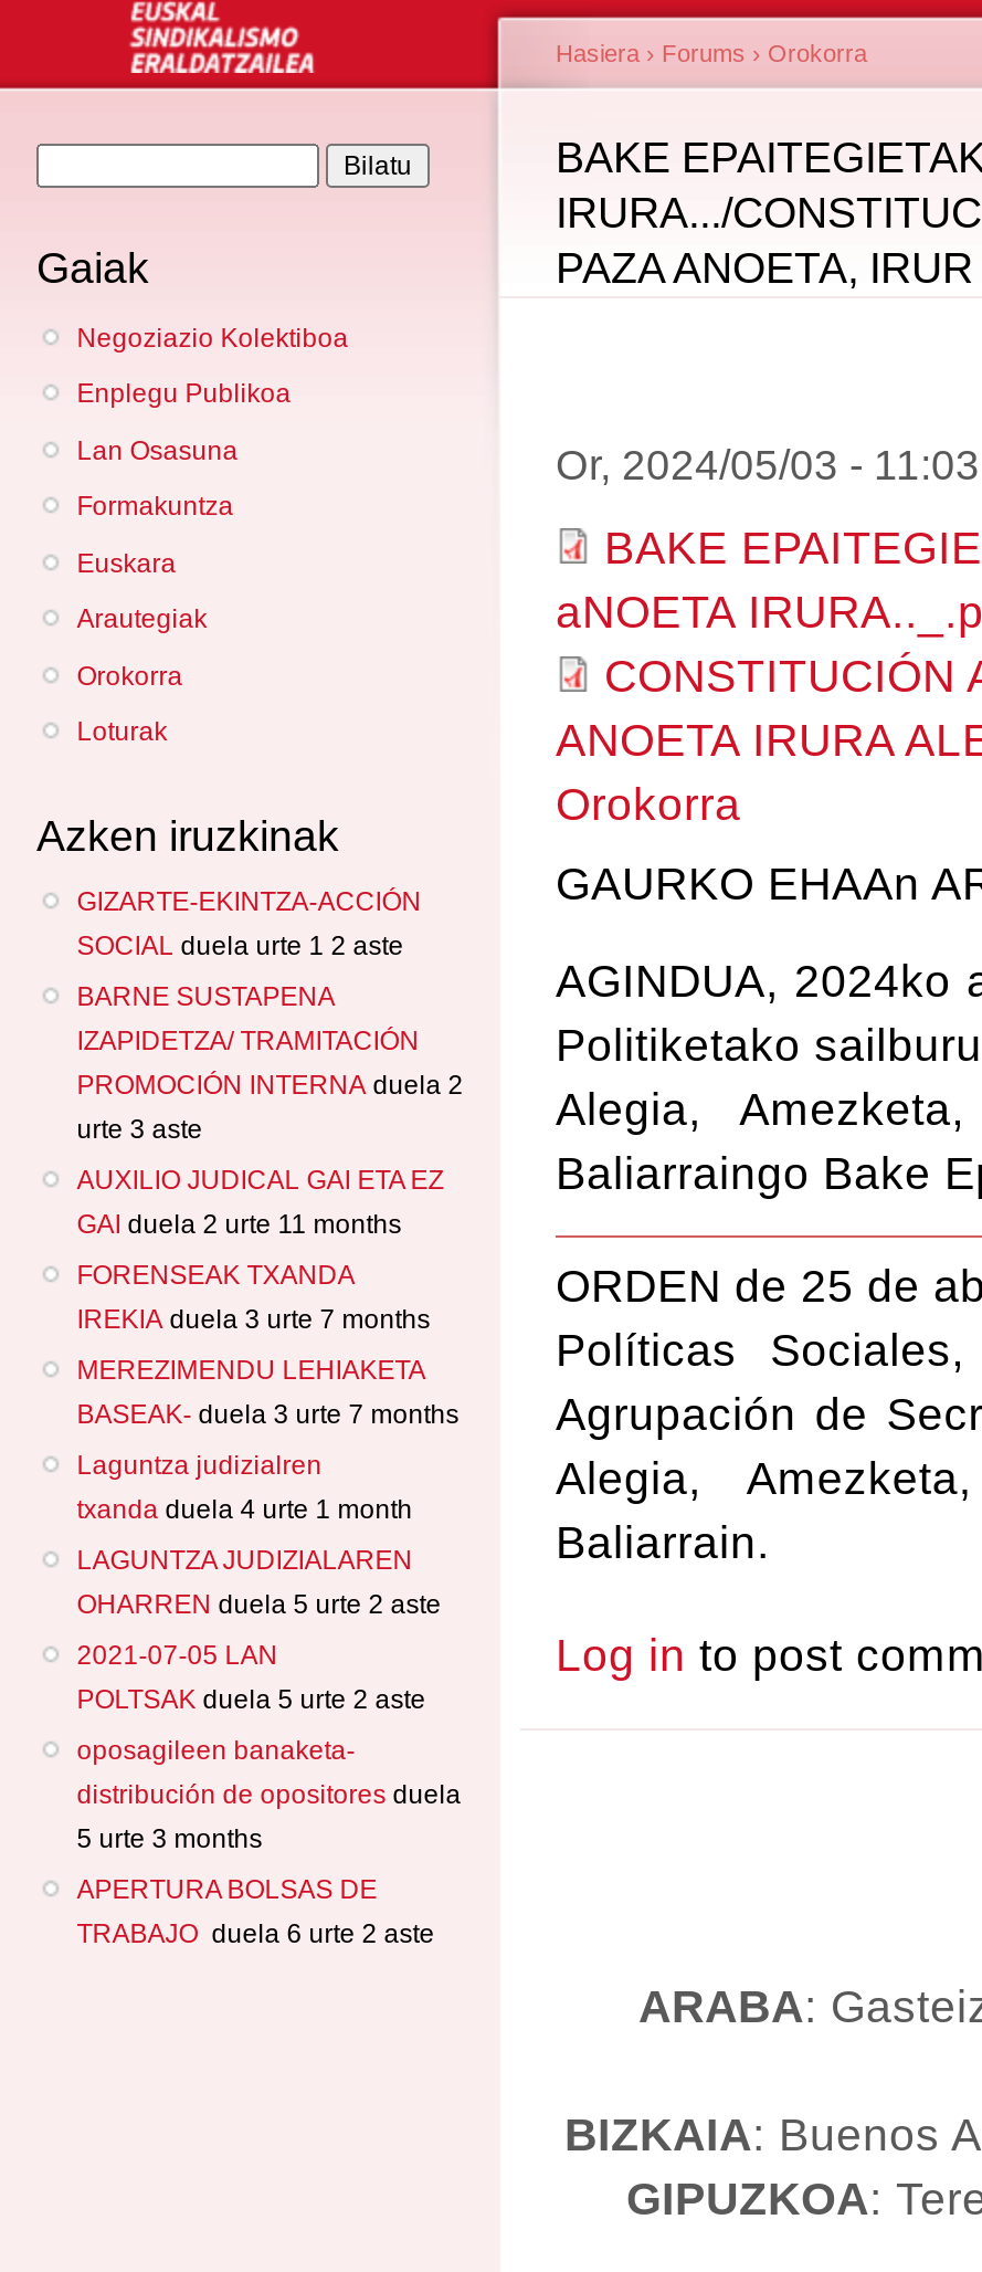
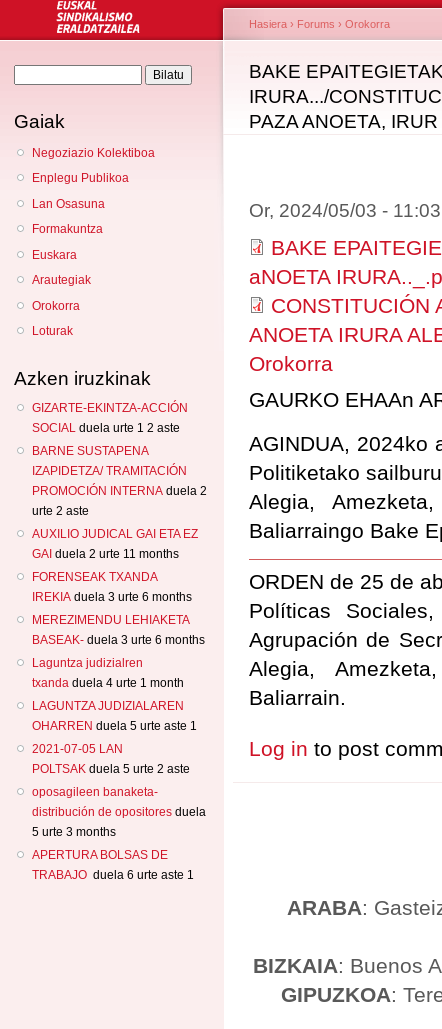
- urte 3 aste
+ urte 2 aste

- IREKIA duela 3 urte 7 months
+ IREKIA duela 3 urte 6 months

- BASEAK- duela 3 urte 7 months
+ BASEAK- duela 3 urte 6 months

- OHARREN duela 5 urte 2 aste
+ OHARREN duela 5 urte aste 1

- TRABAJO duela 6 urte 2 aste
+ TRABAJO duela 6 urte aste 1
